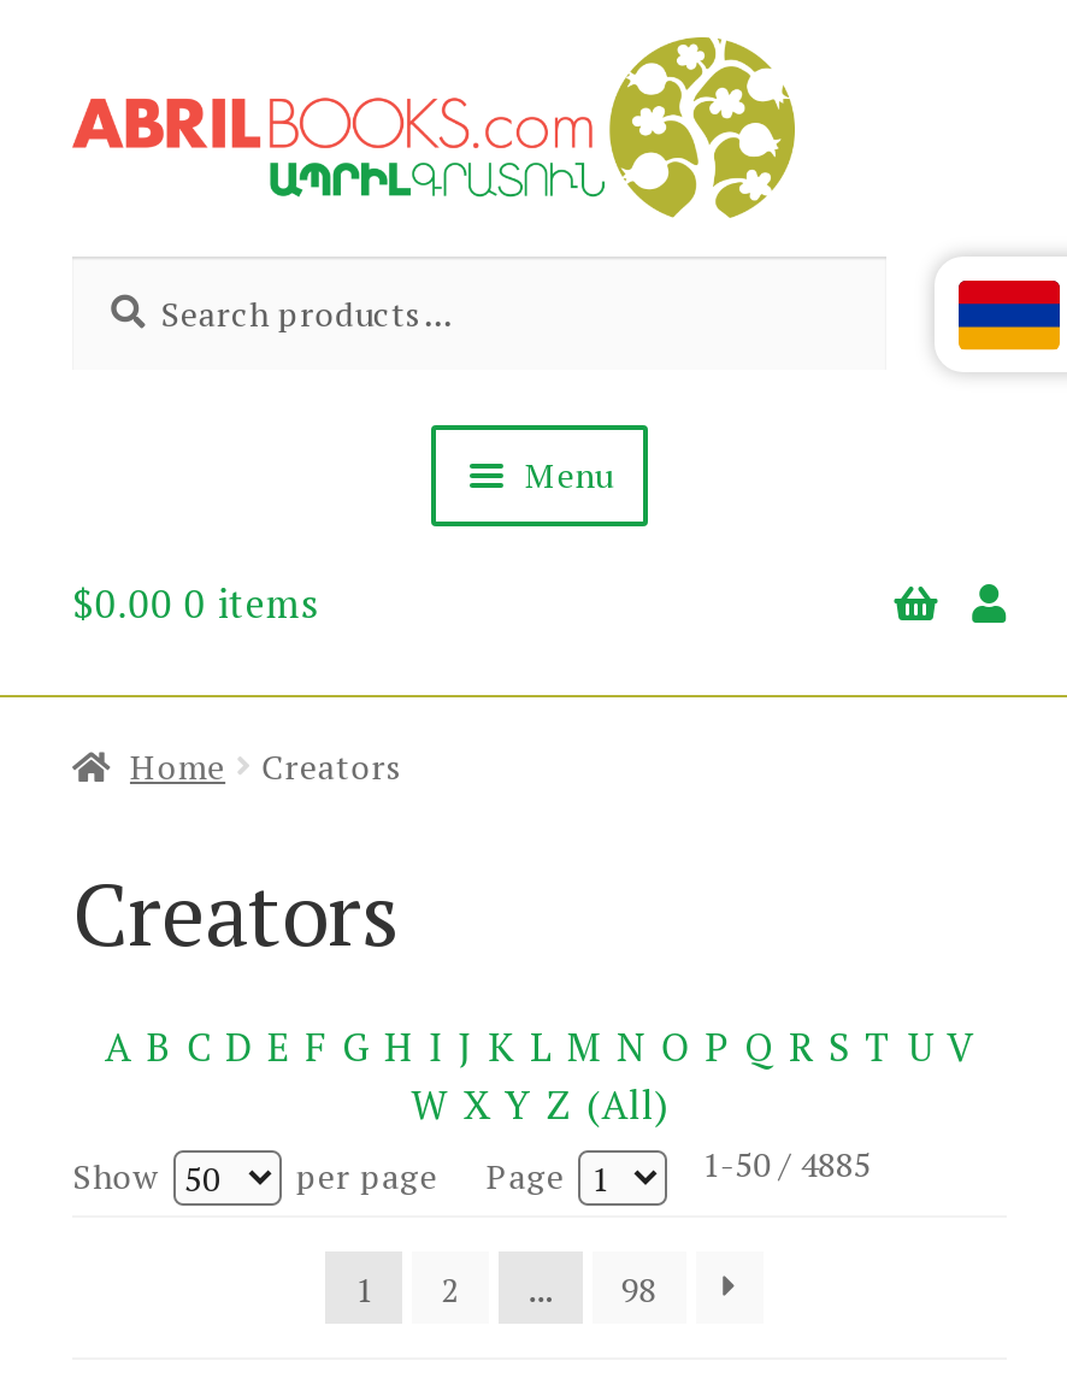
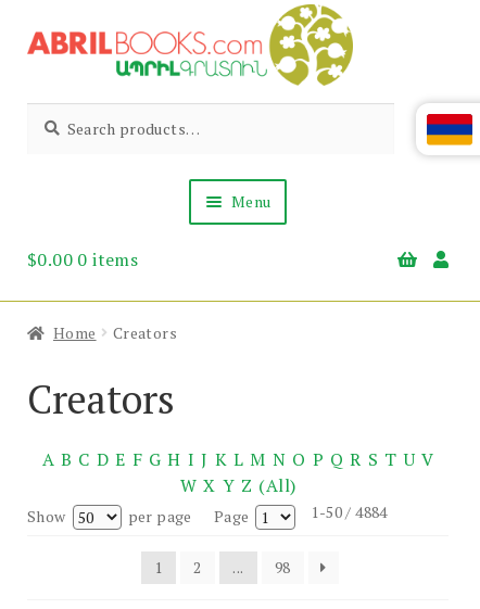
- 1-50 / 4885
+ 1-50 / 4884
